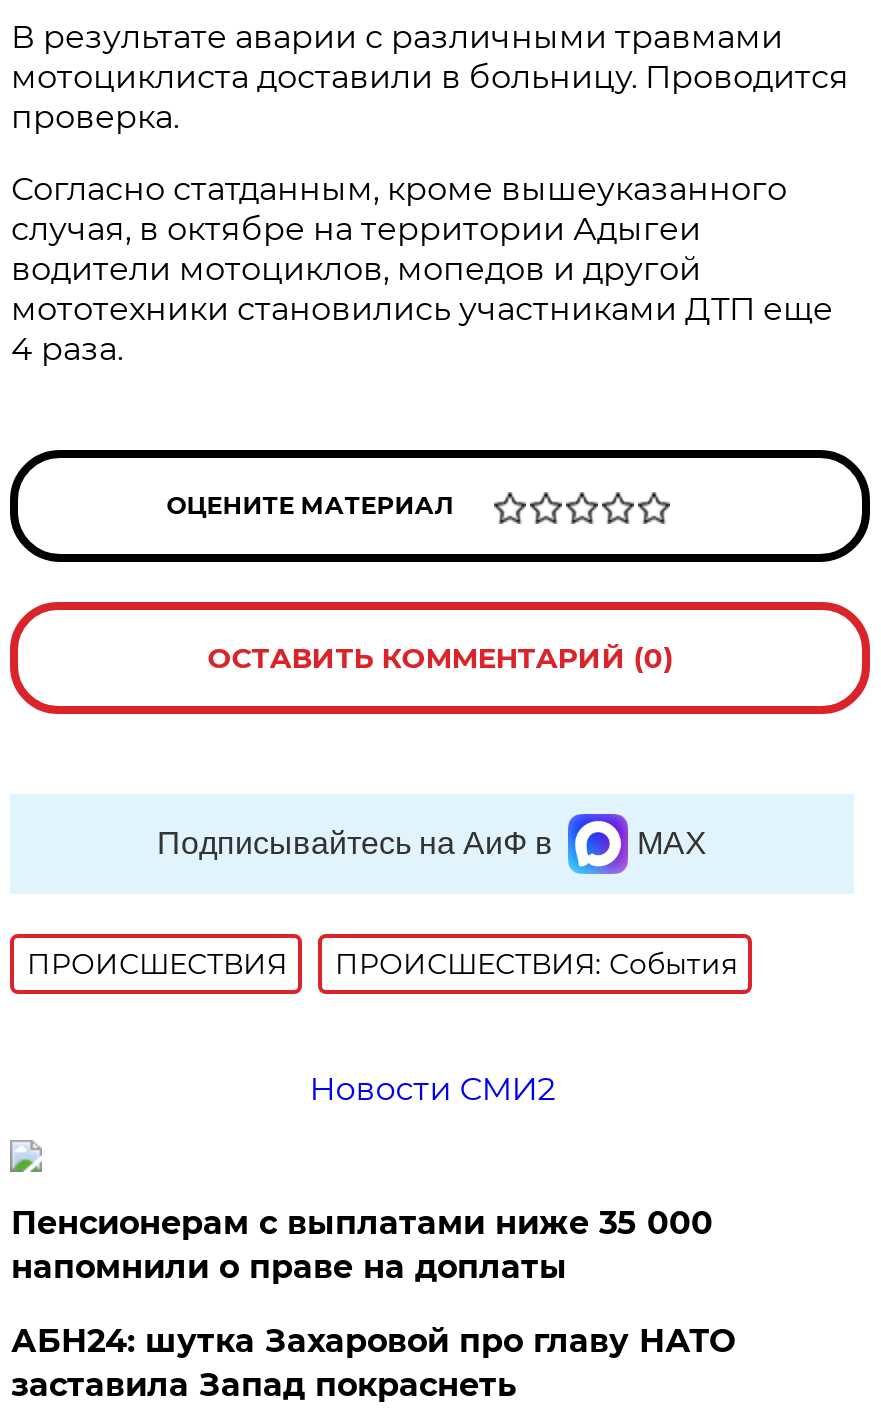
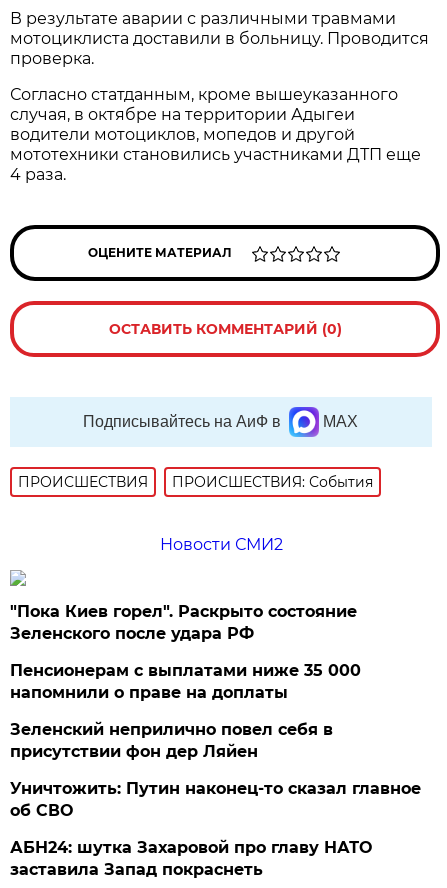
+ "Пока Киев горел". Раскрыто состояние
+ Зеленского после удара РФ

+ Зеленский неприлично повел cебя в
+ присутствии фон дер Ляйен
+ Уничтожить: Путин наконец-то сказал главное
+ об СВО
